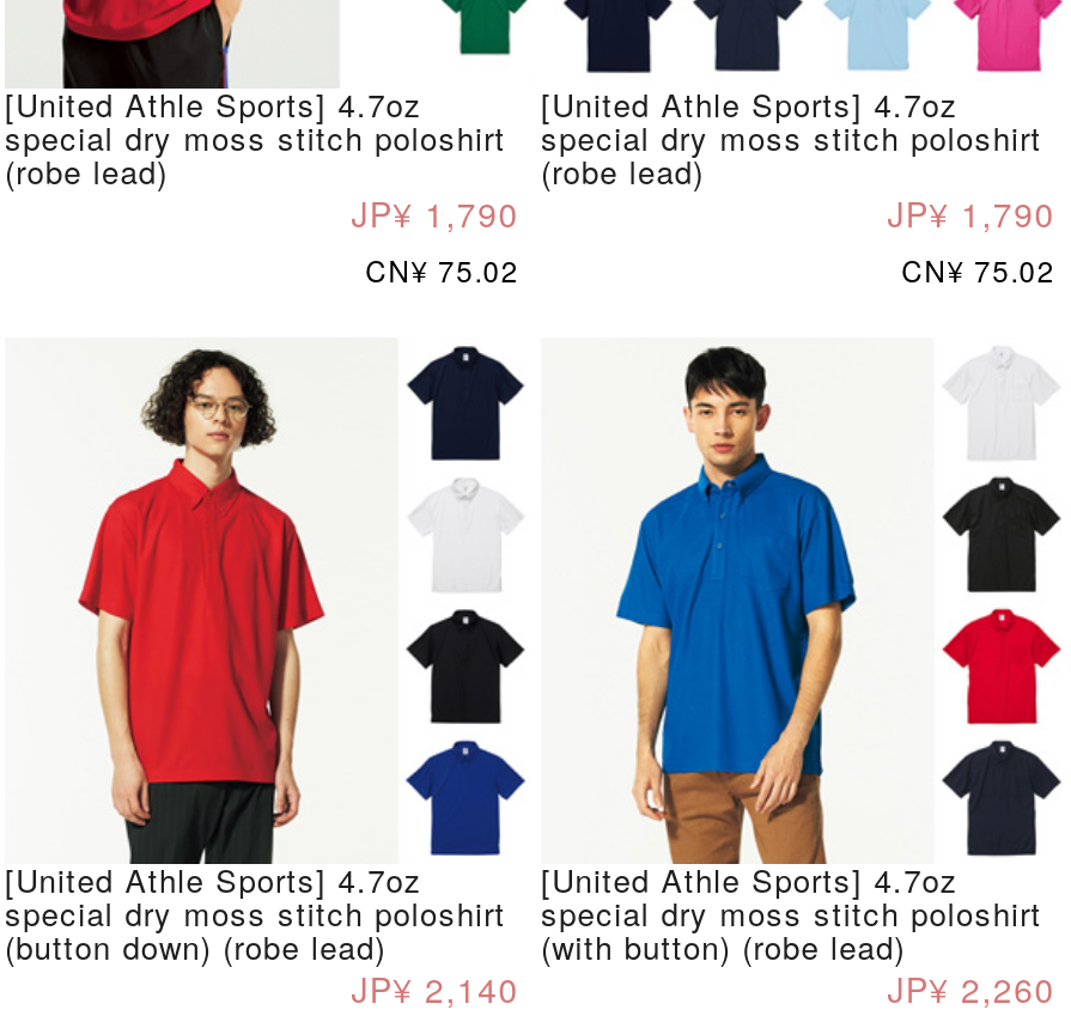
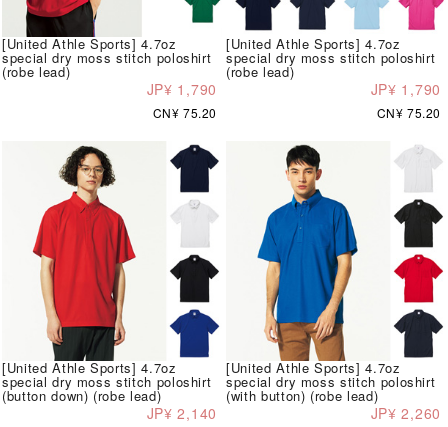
- CN¥ 75.02
+ CN¥ 75.20

- CN¥ 75.02
+ CN¥ 75.20
